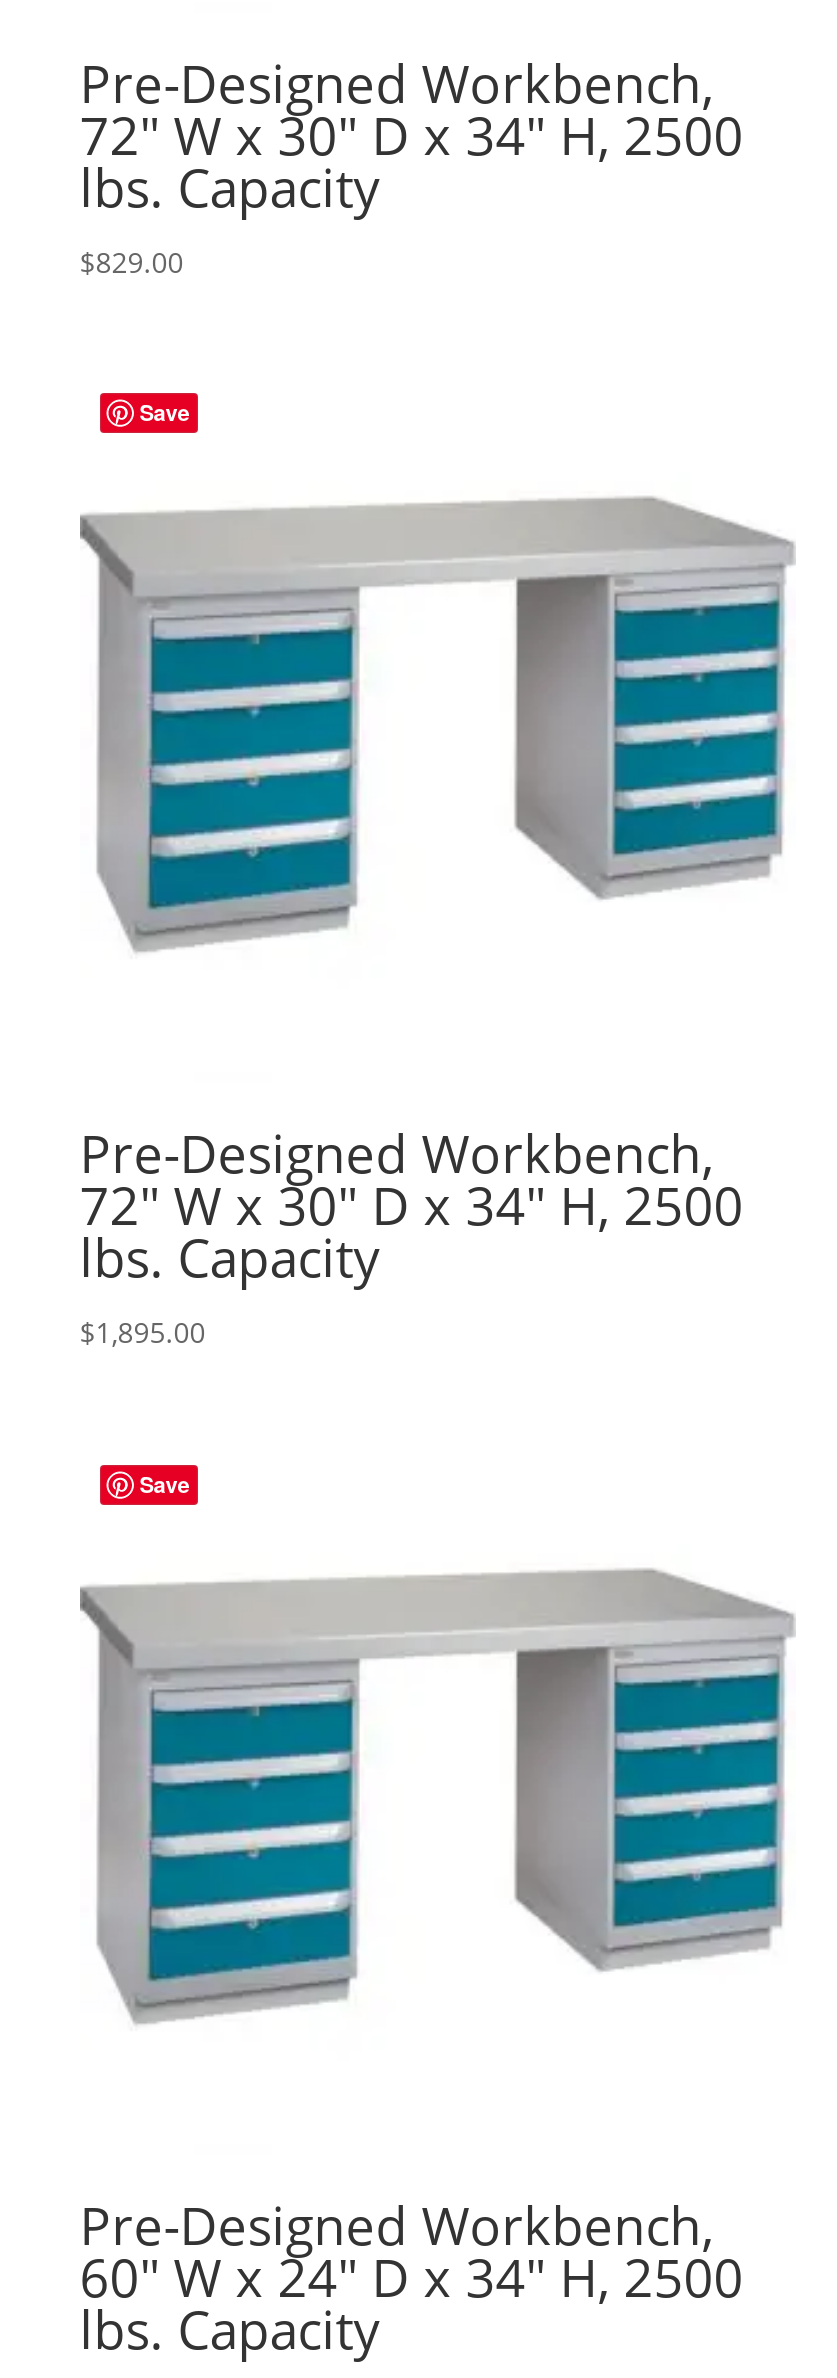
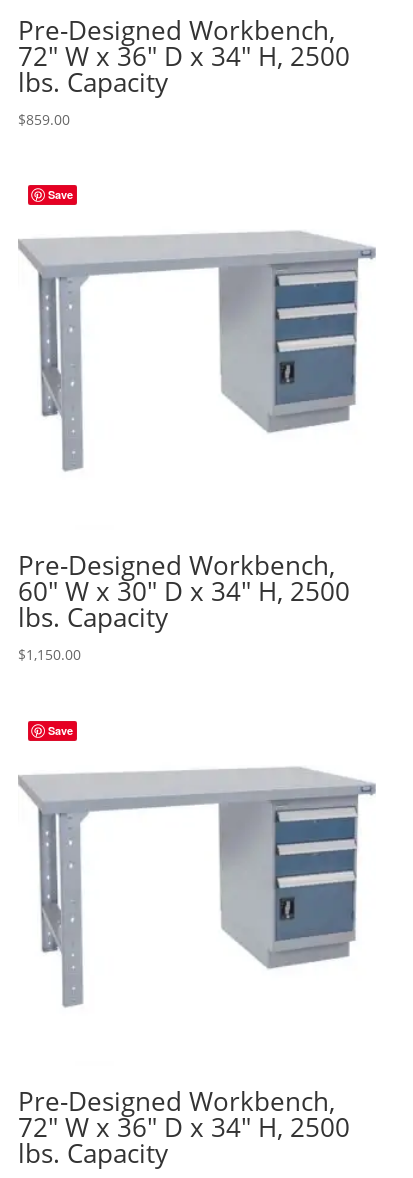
- 72″ W x 30″ D x 34″ H, 2500
+ 72″ W x 36″ D x 34″ H, 2500

- $829.00
+ $859.00

- [image]
+ [image]

- 72″ W x 30″ D x 34″ H, 2500
+ 60″ W x 30″ D x 34″ H, 2500

- $1,895.00
+ $1,150.00

- [image]
+ [image]

- 60″ W x 24″ D x 34″ H, 2500
+ 72″ W x 36″ D x 34″ H, 2500
